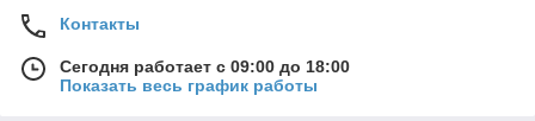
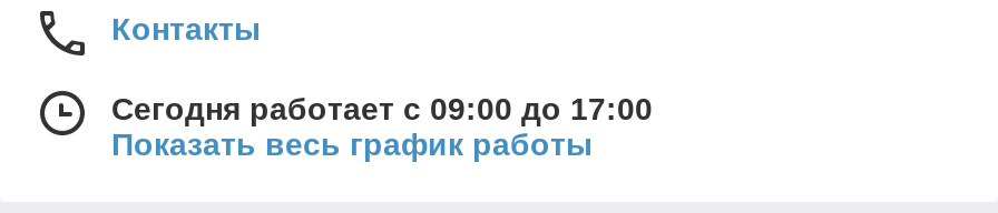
- Сегодня работает с 09:00 до 18:00
+ Сегодня работает с 09:00 до 17:00
